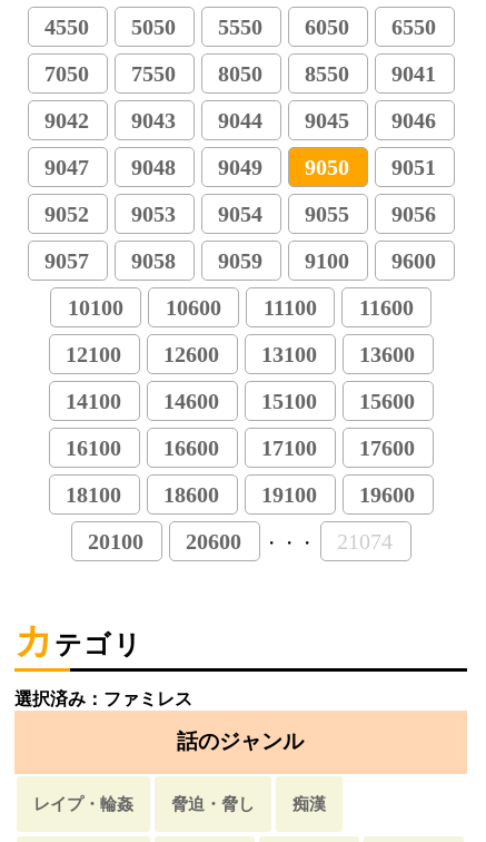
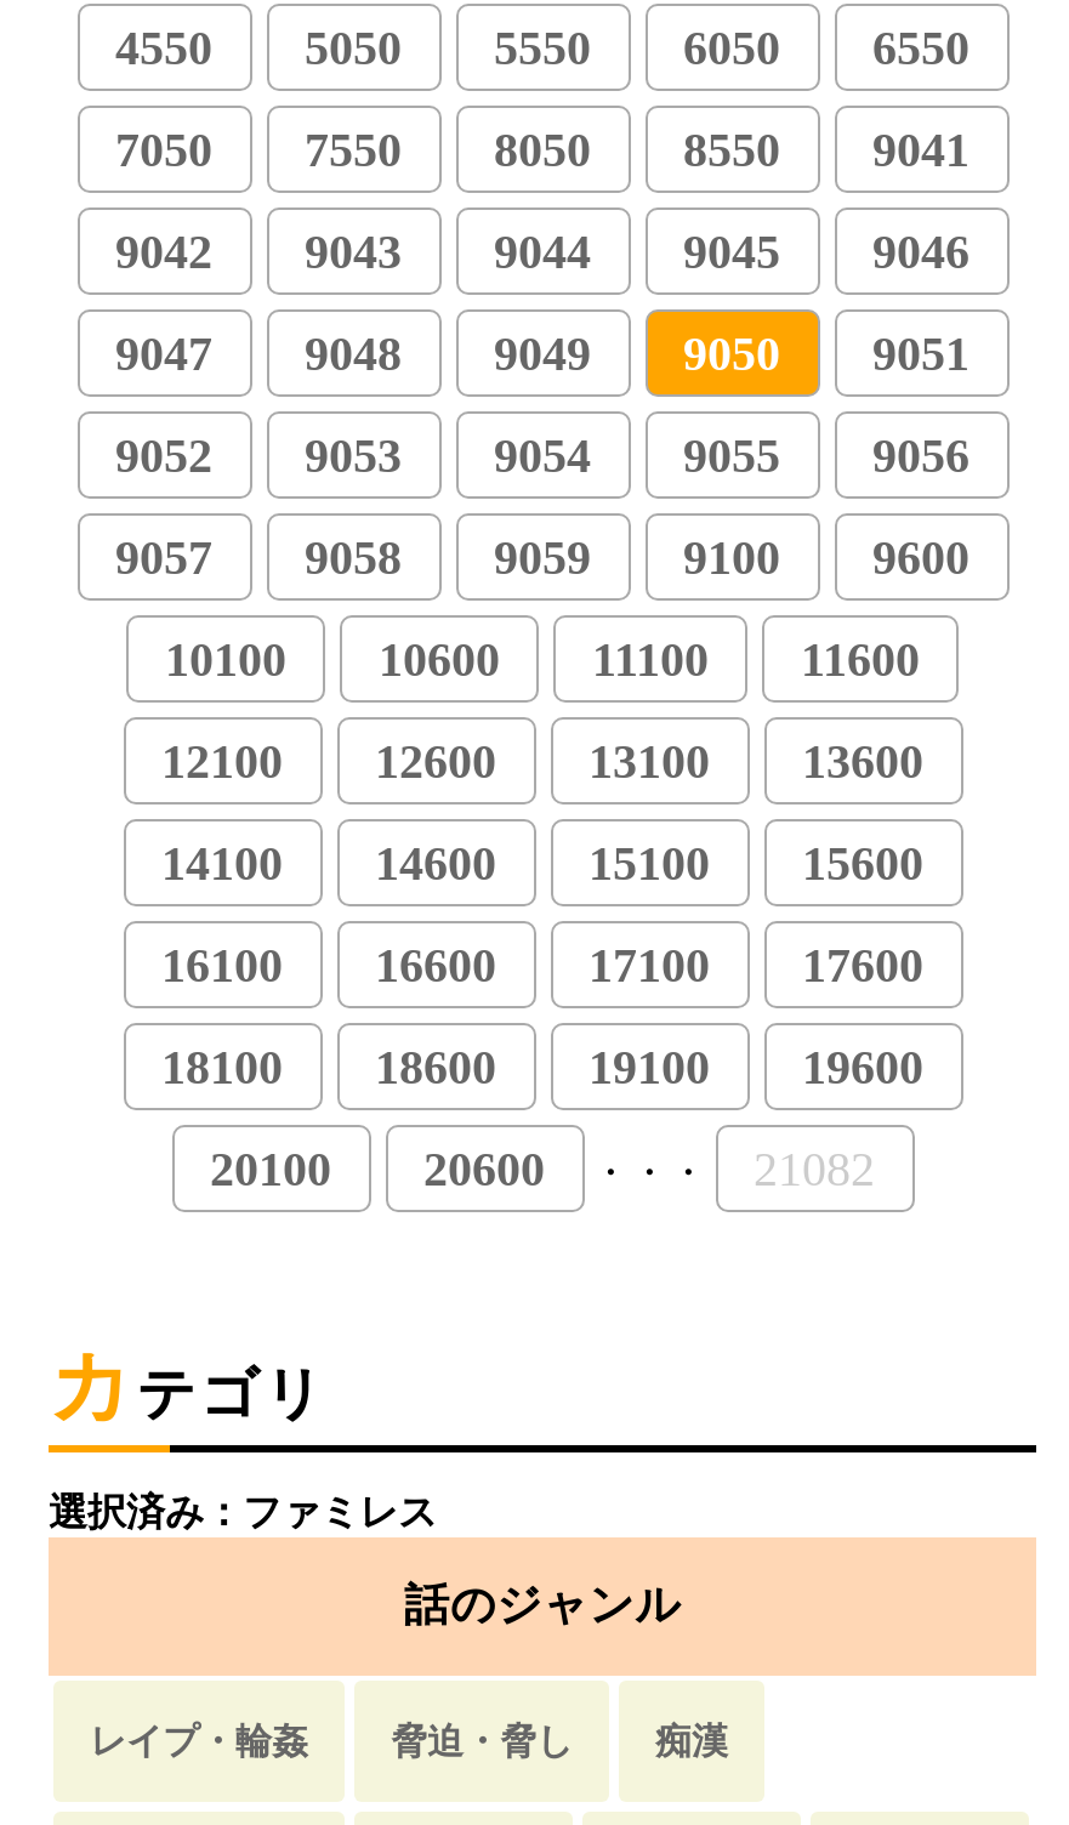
- 21074
+ 21082
